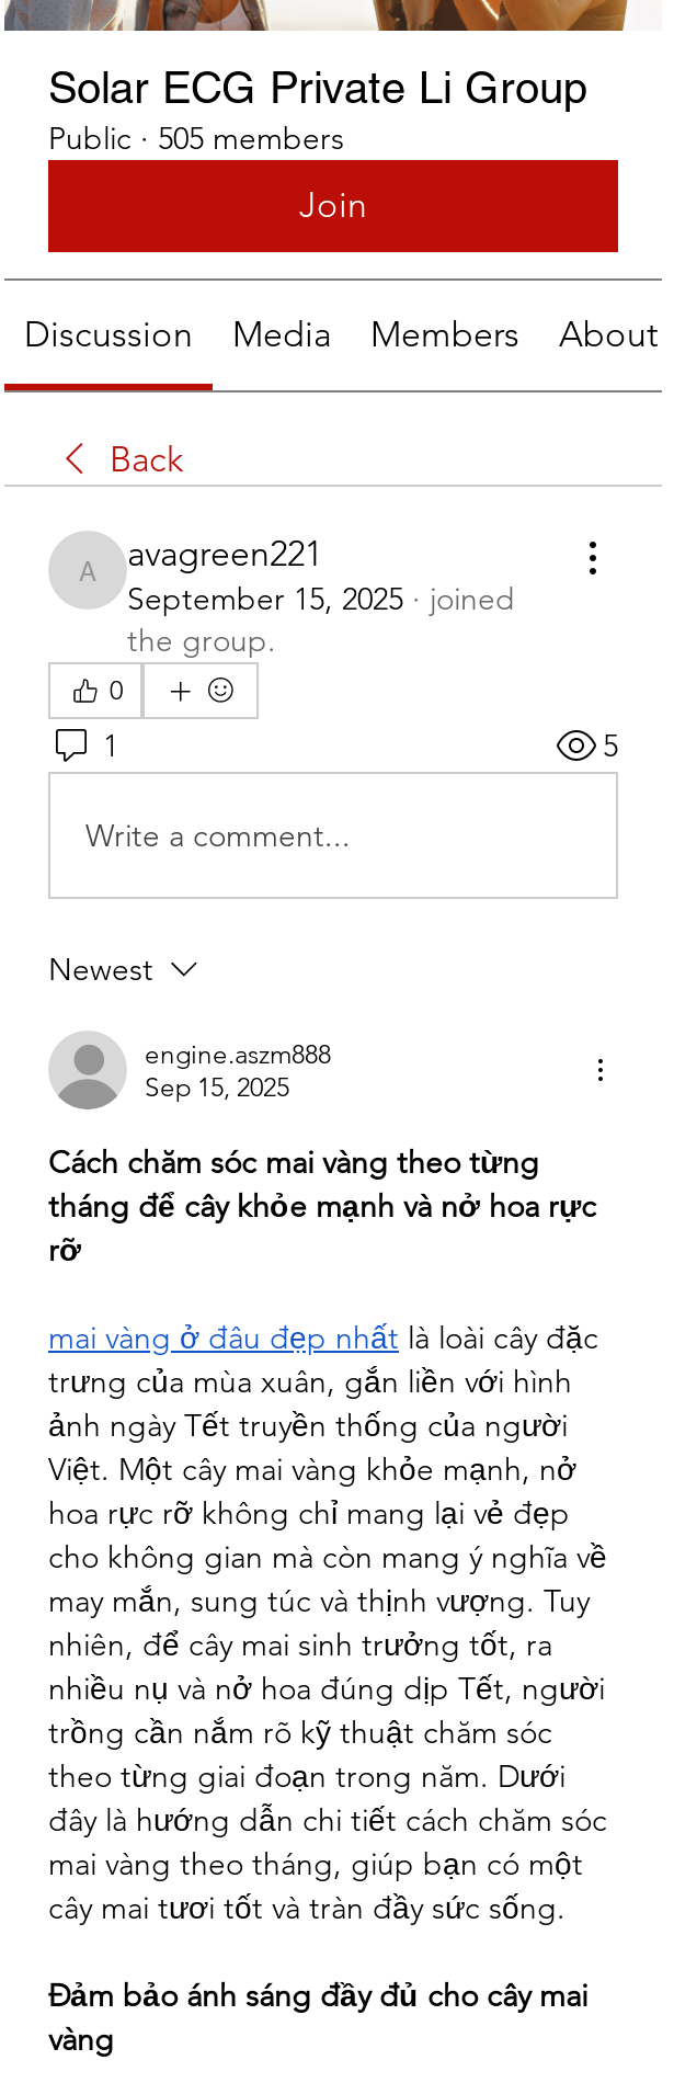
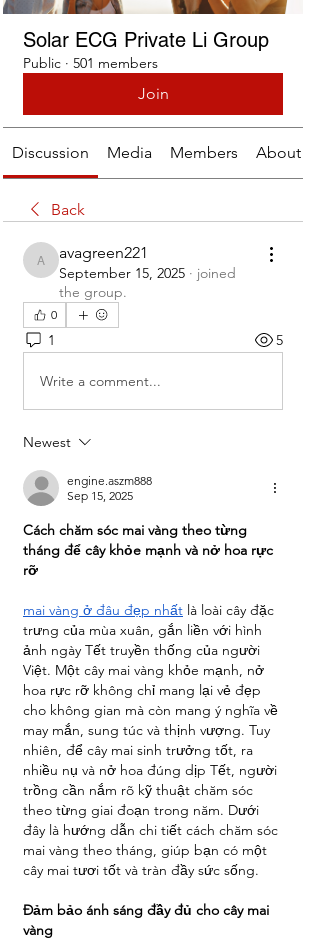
- Public · 505 members
+ Public · 501 members
